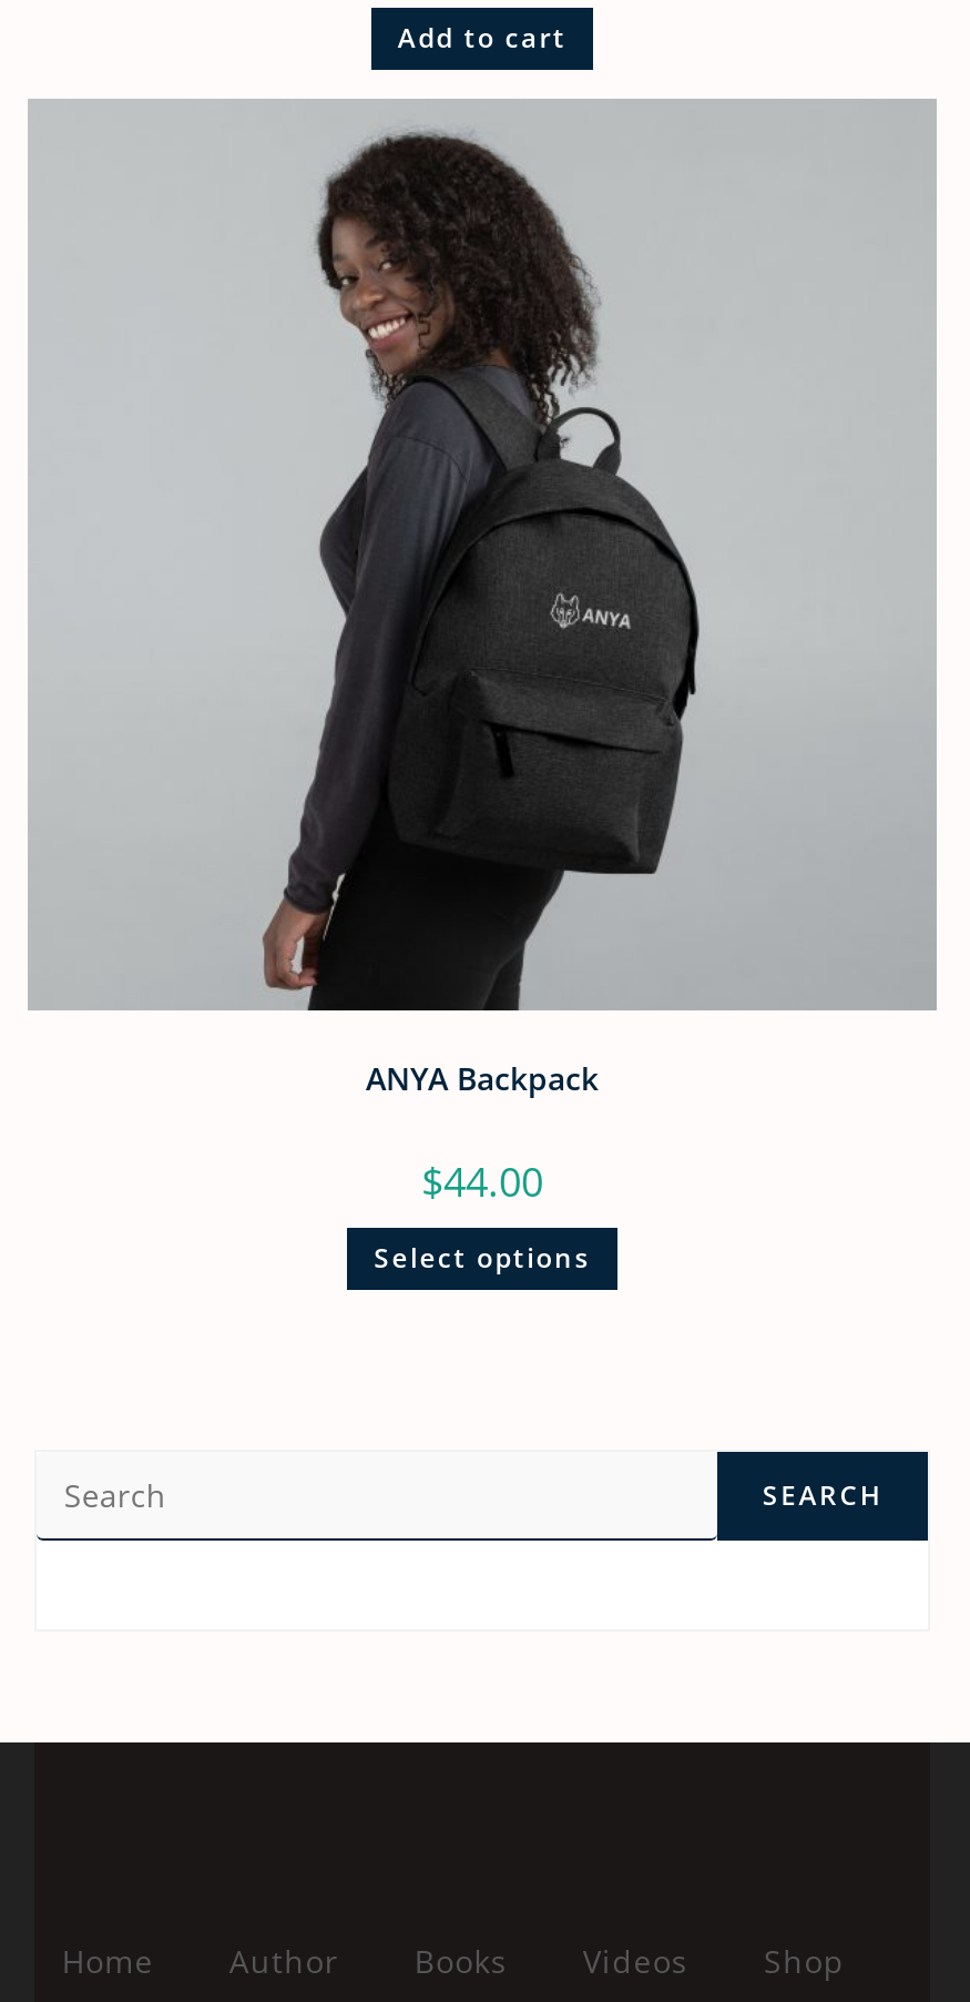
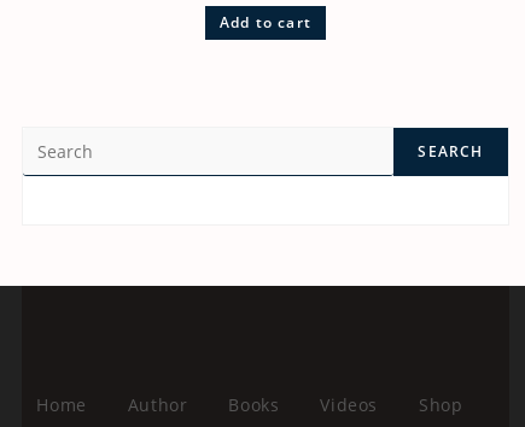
- [image]
- ANYA Backpack
- $44.00
- Select options
